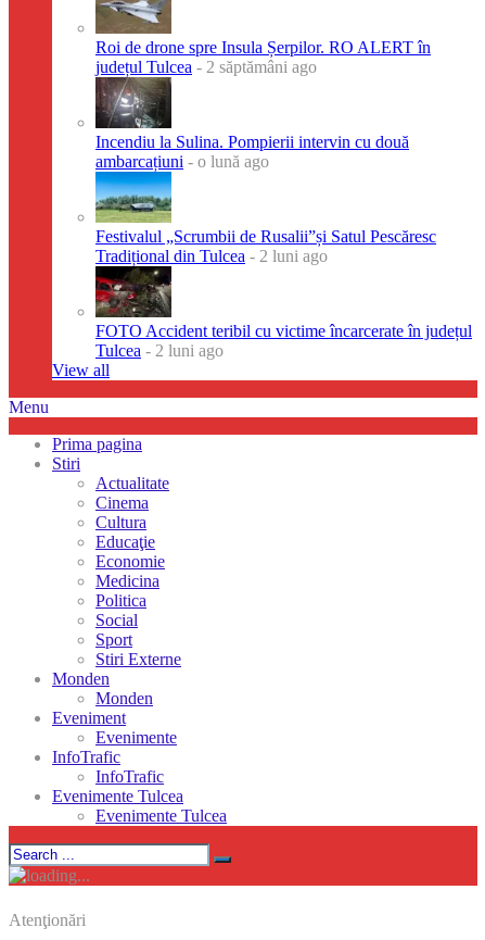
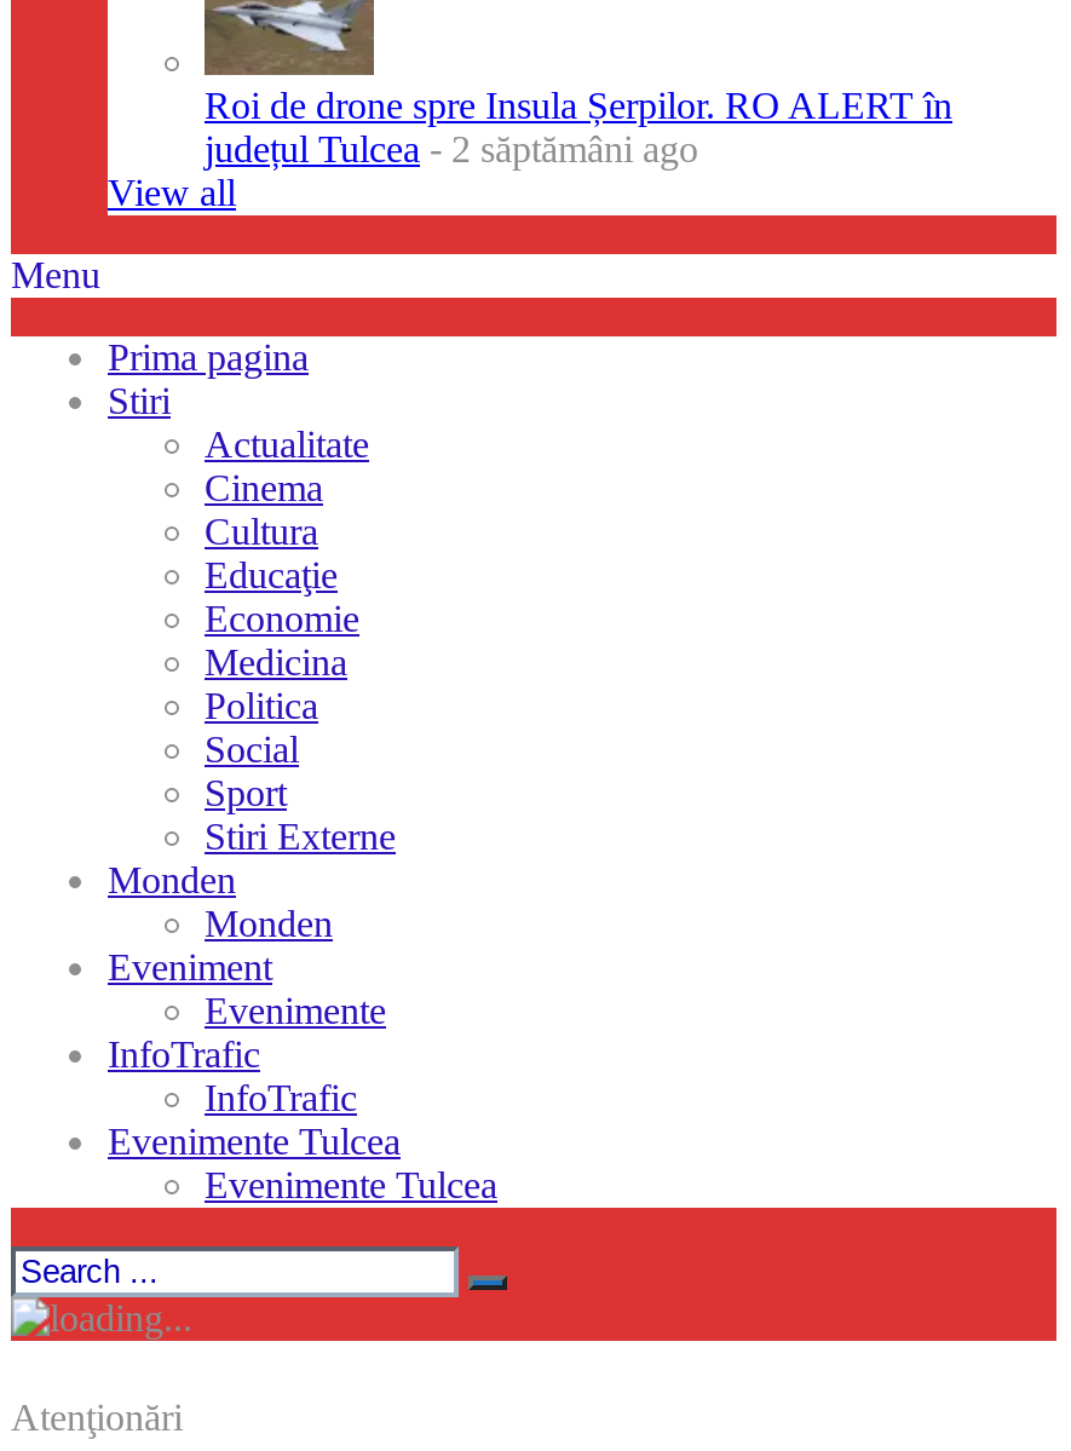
- [image]
- Incendiu la Sulina. Pompierii intervin cu două
- ambarcațiuni - o lună ago

- [image]
- Festivalul „Scrumbii de Rusalii”și Satul Pescăresc
- Tradițional din Tulcea - 2 luni ago

- [image]
- FOTO Accident teribil cu victime încarcerate în județul
- Tulcea - 2 luni ago
